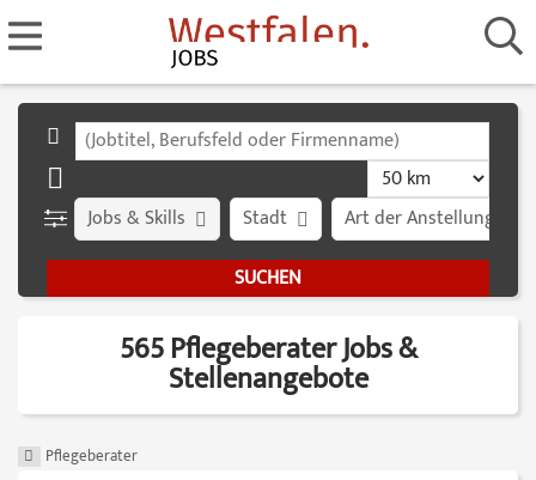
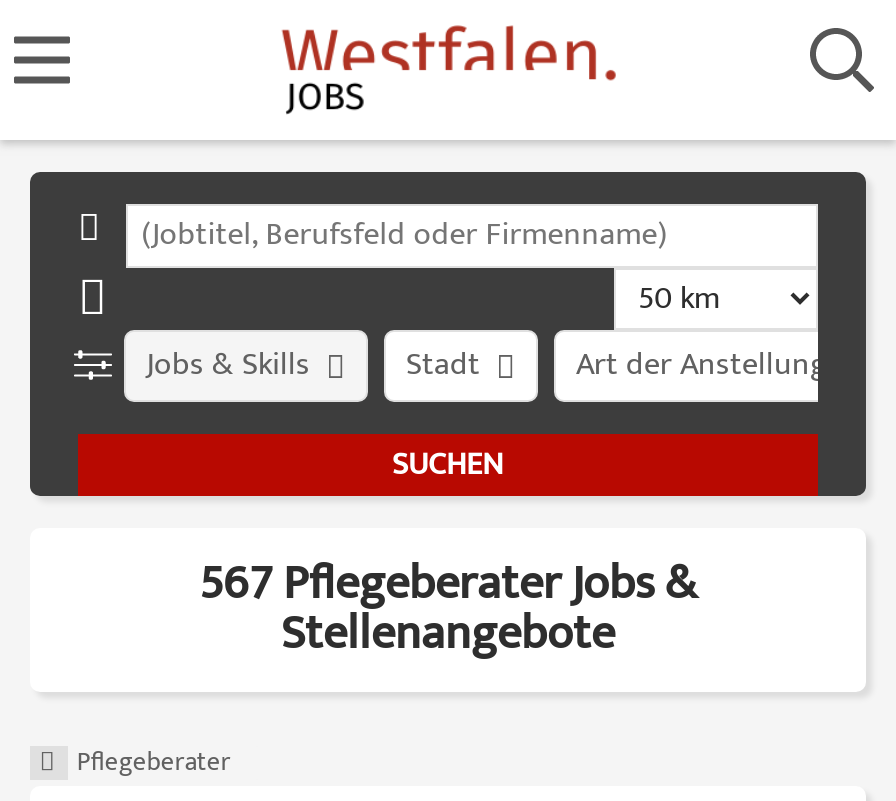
- 565 Pflegeberater Jobs &
+ 567 Pflegeberater Jobs &
